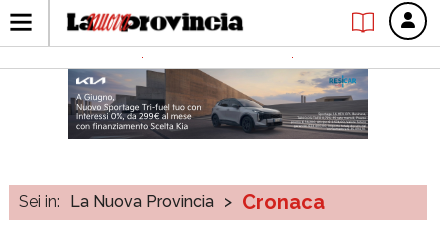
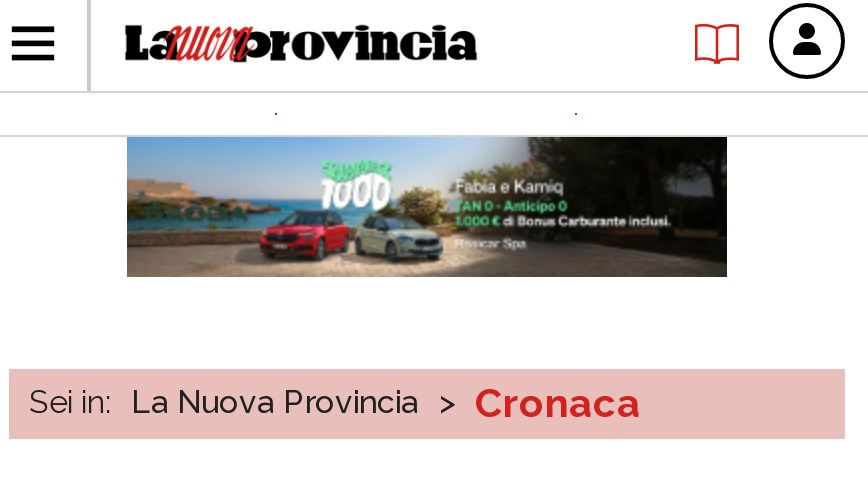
- [image]
+ [image]
